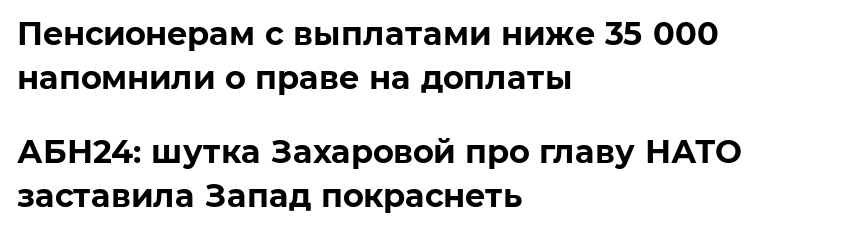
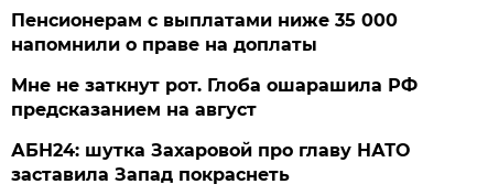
+ Мне не заткнут рот. Глоба ошарашила РФ
+ предсказанием на август
